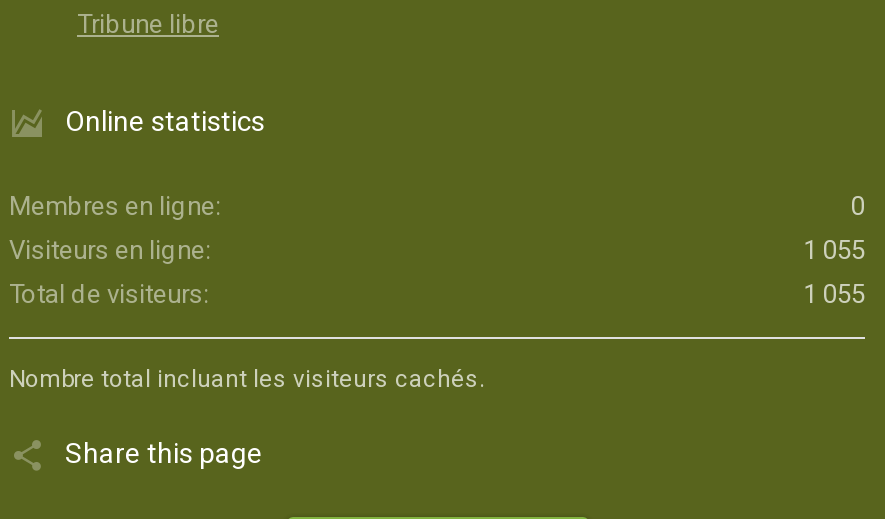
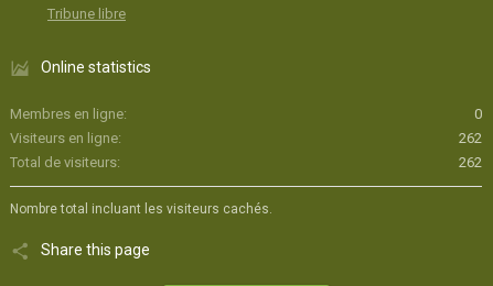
- 1 055
+ 262

- 1 055
+ 262
